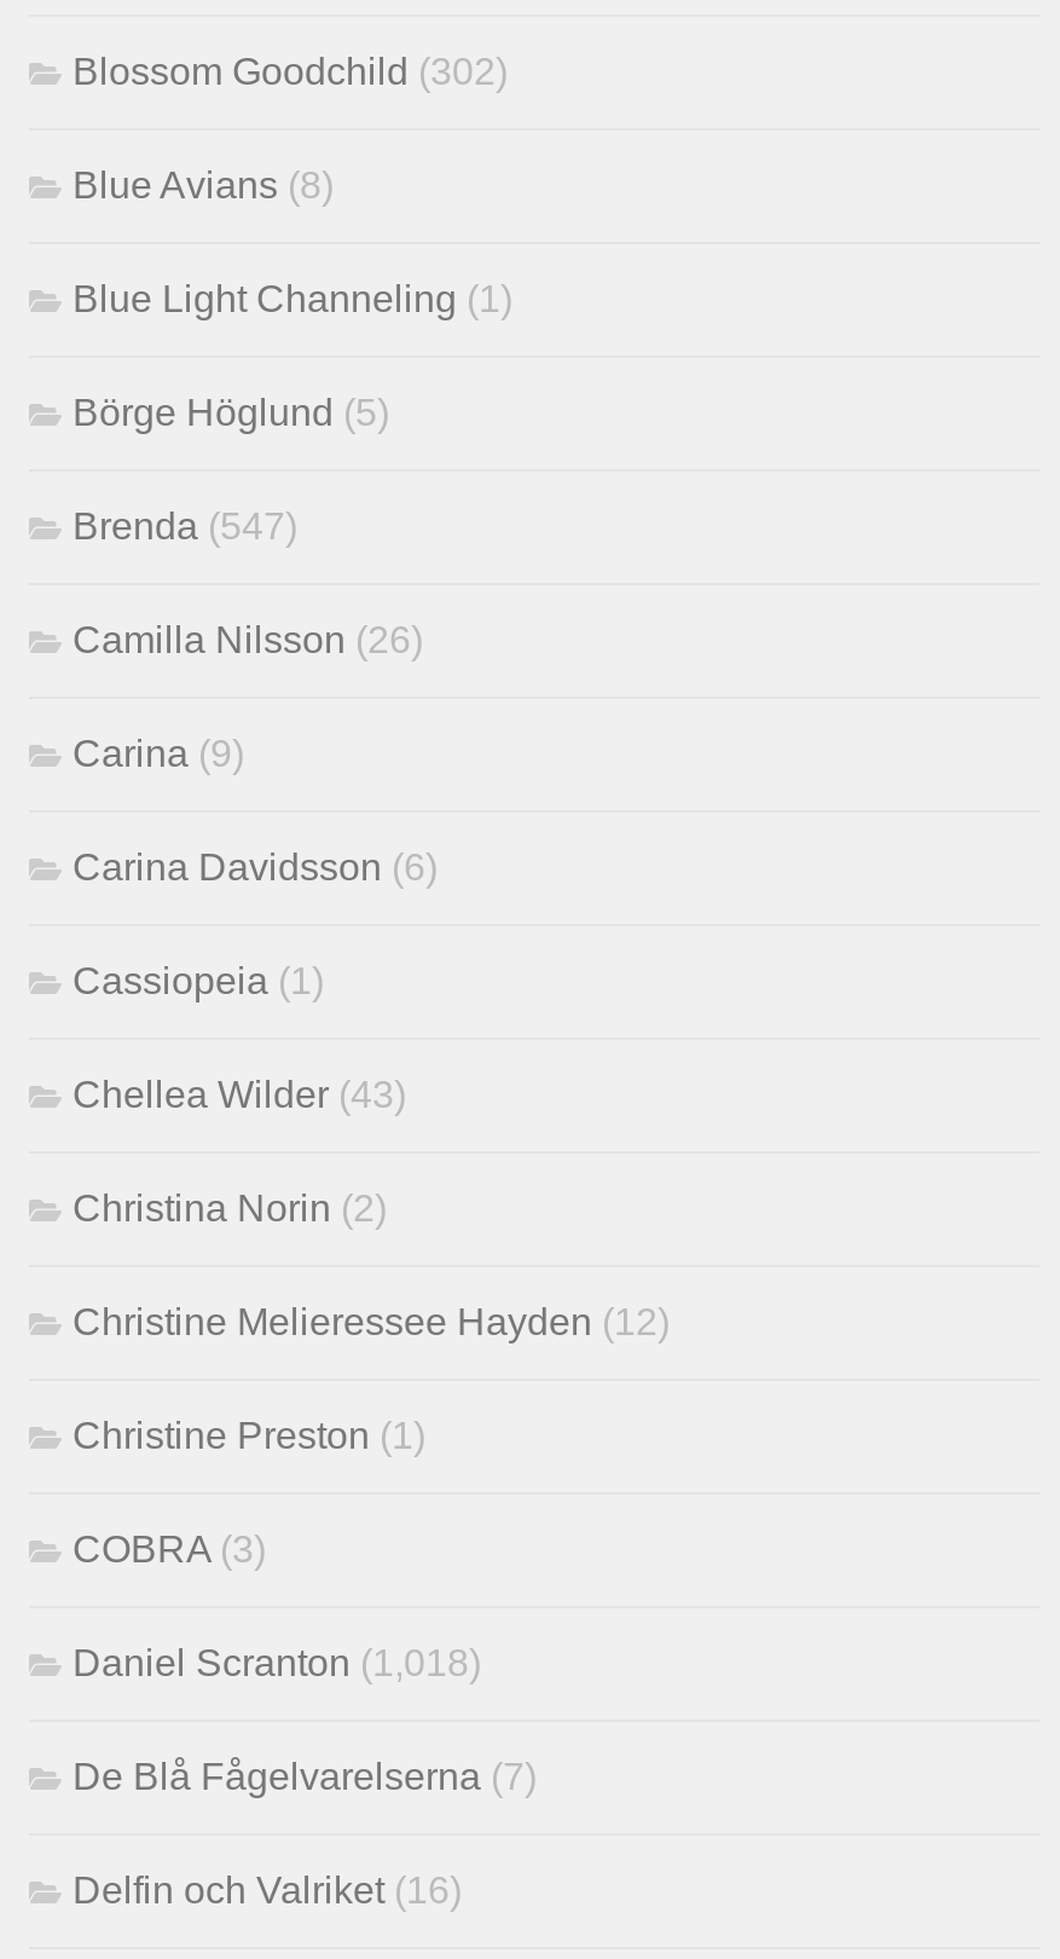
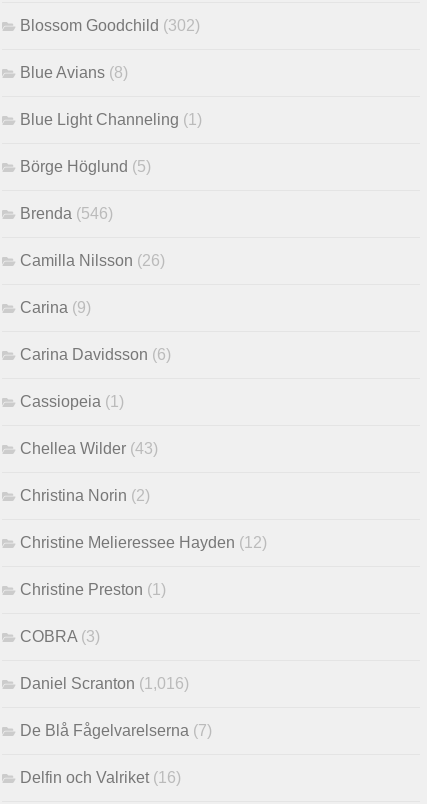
- Brenda (547)
+ Brenda (546)

- Daniel Scranton (1,018)
+ Daniel Scranton (1,016)
